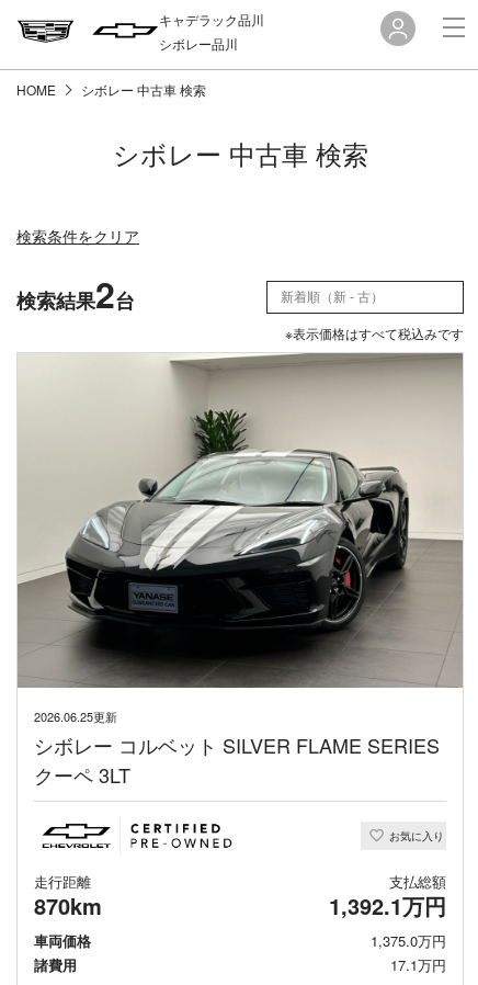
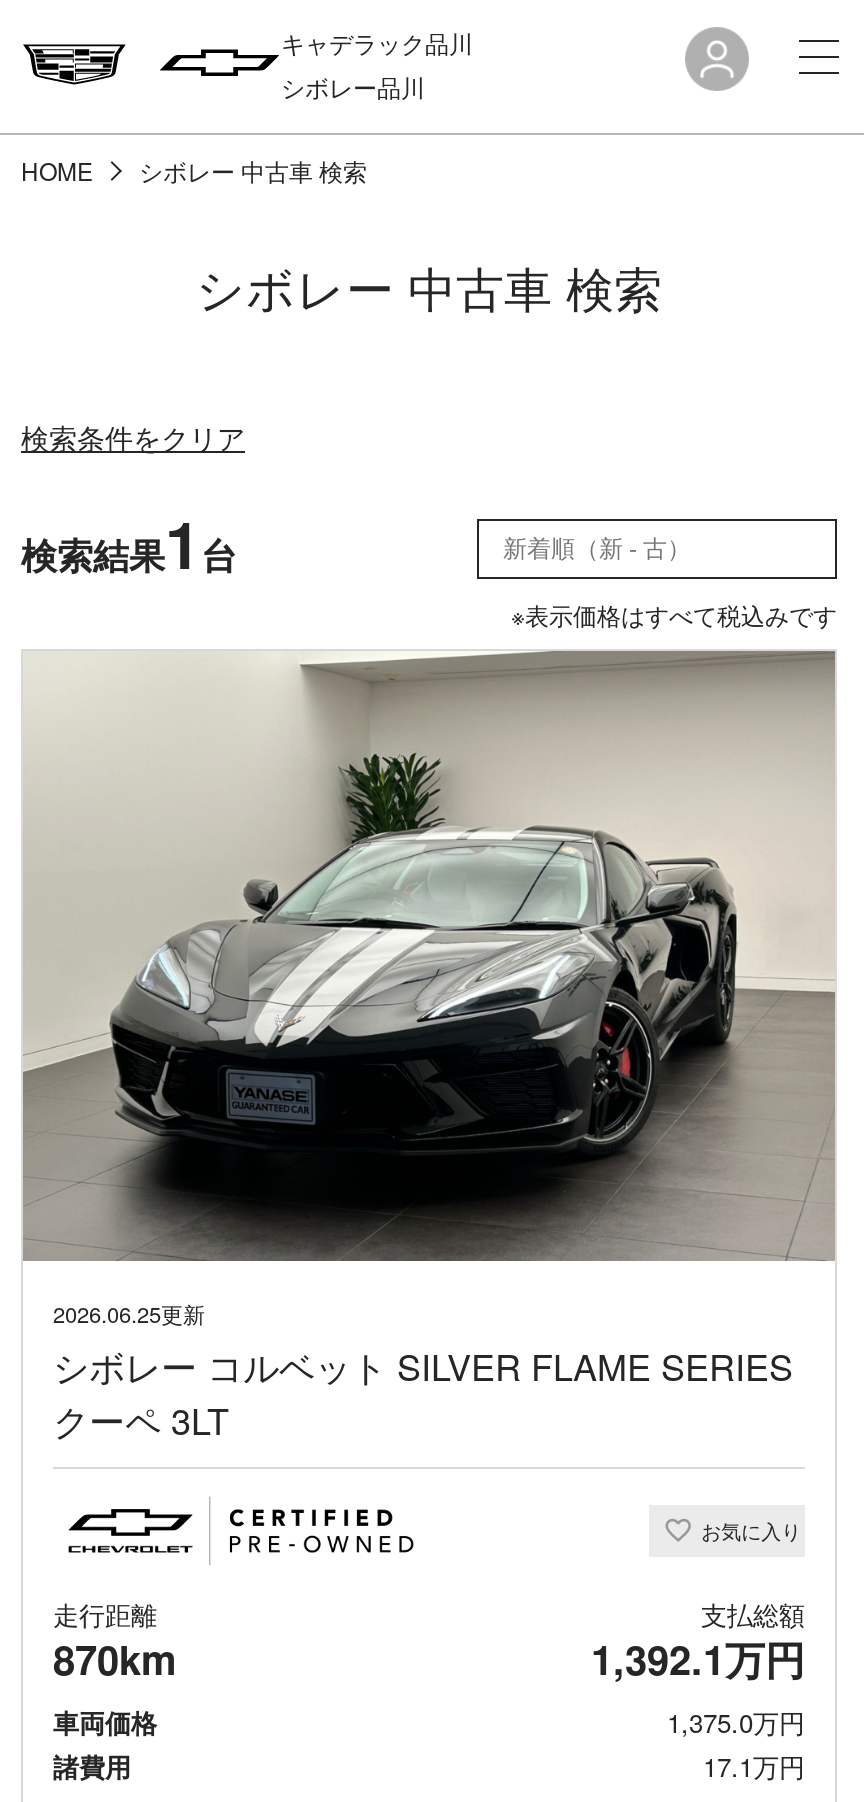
- 検索結果2台
+ 検索結果1台
